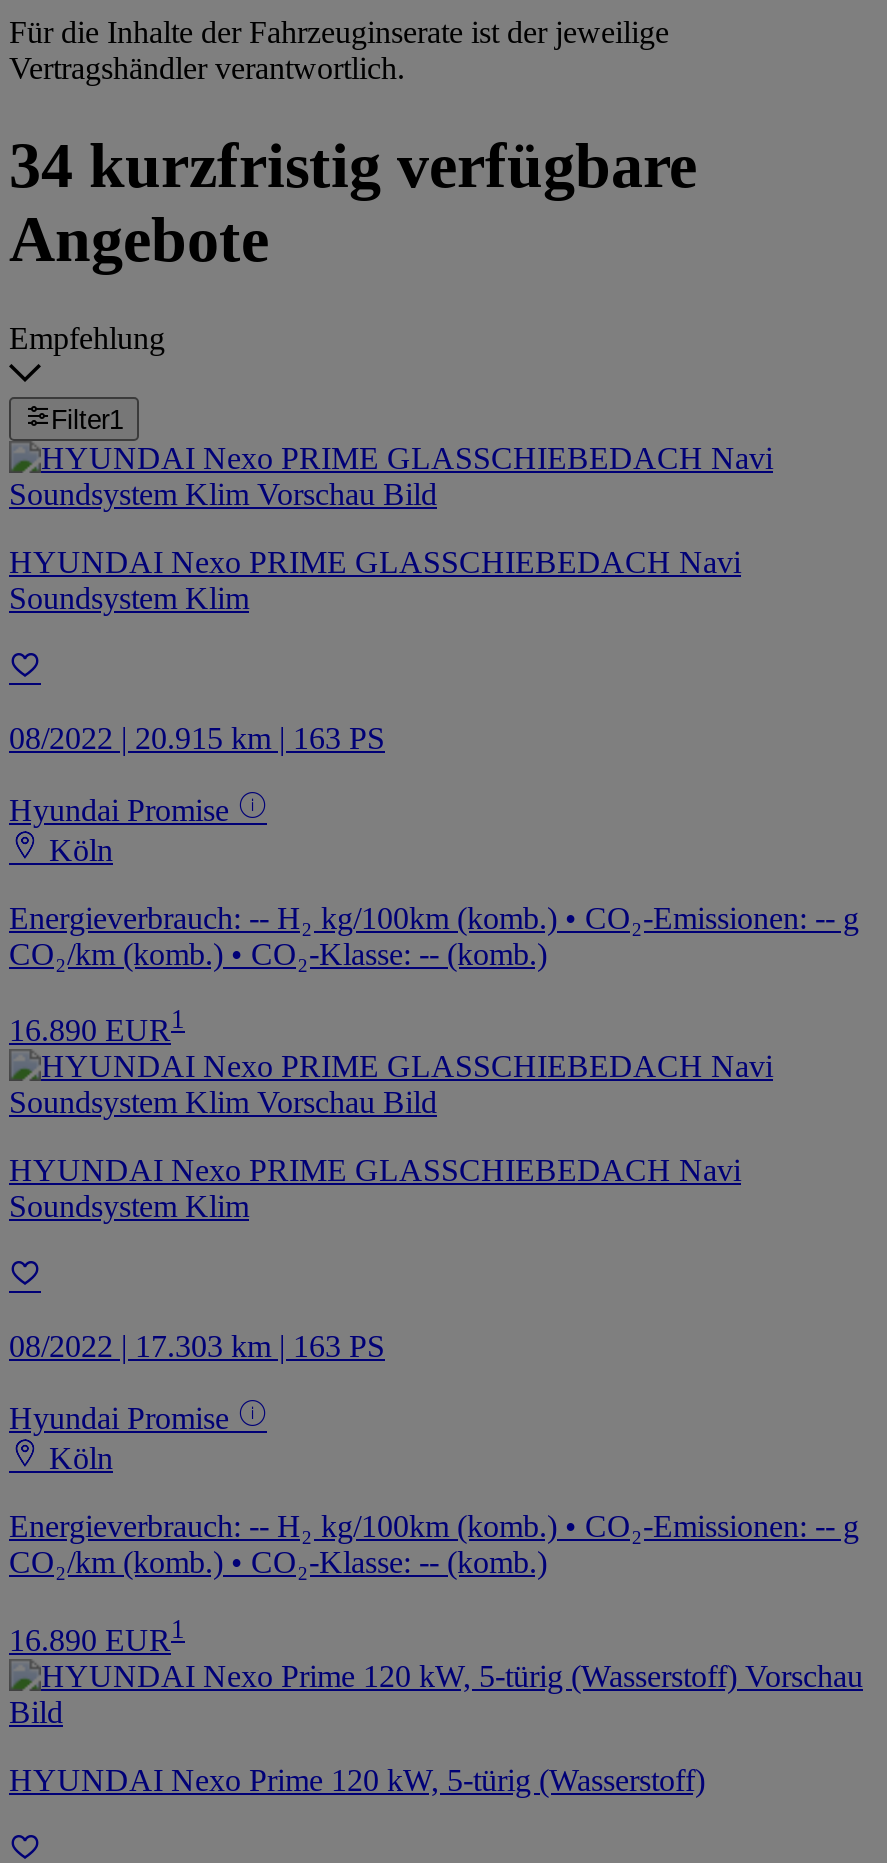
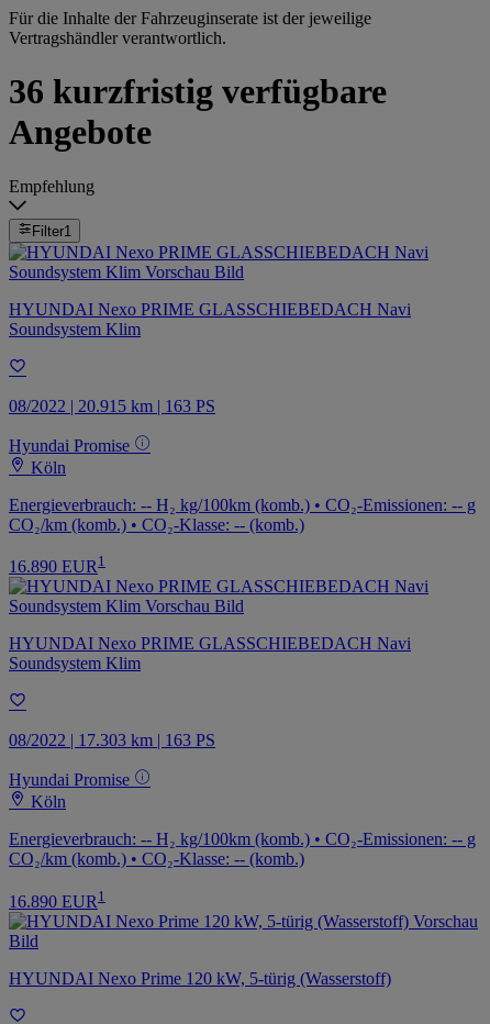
- 34 kurzfristig verfügbare
+ 36 kurzfristig verfügbare
